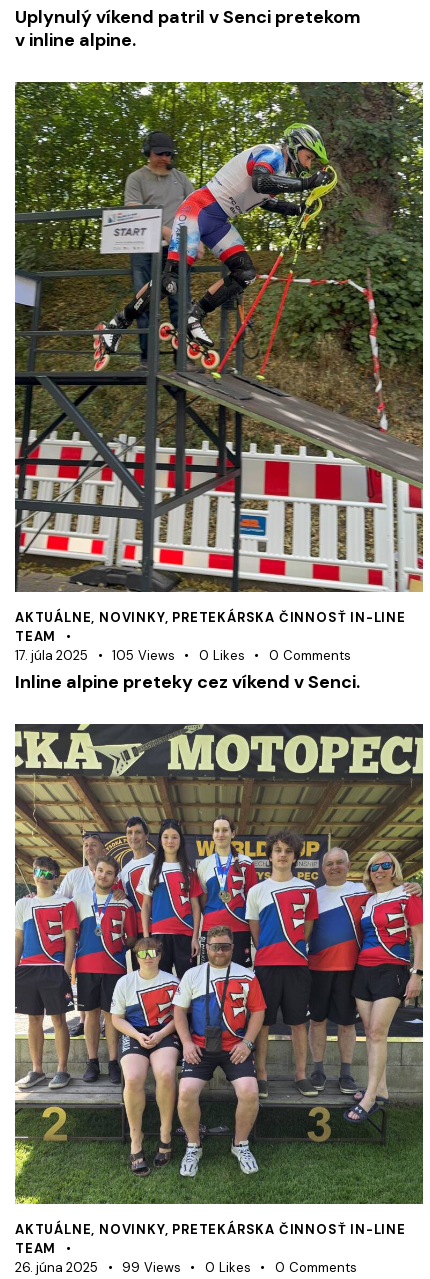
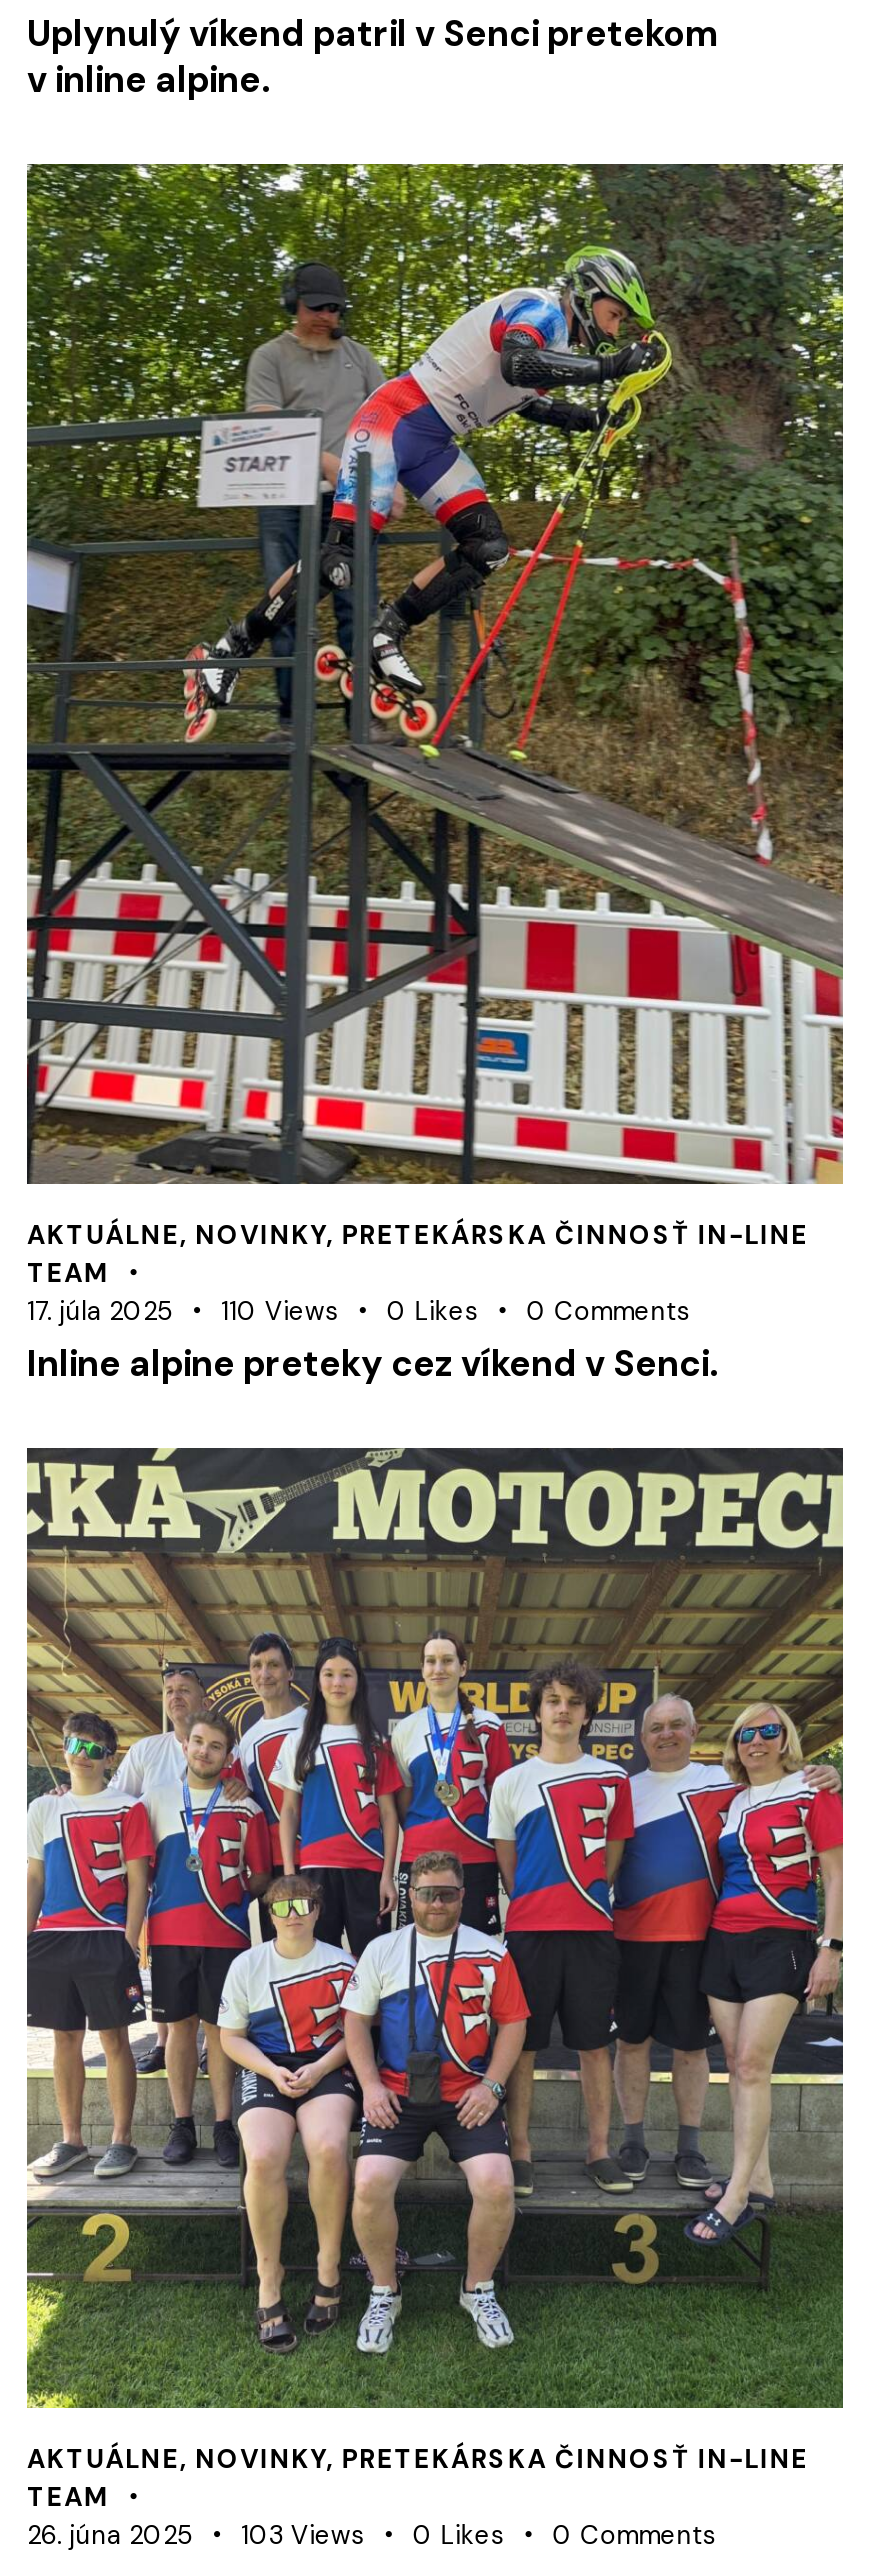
- 105 Views
+ 110 Views

- 99 Views
+ 103 Views
